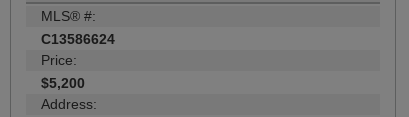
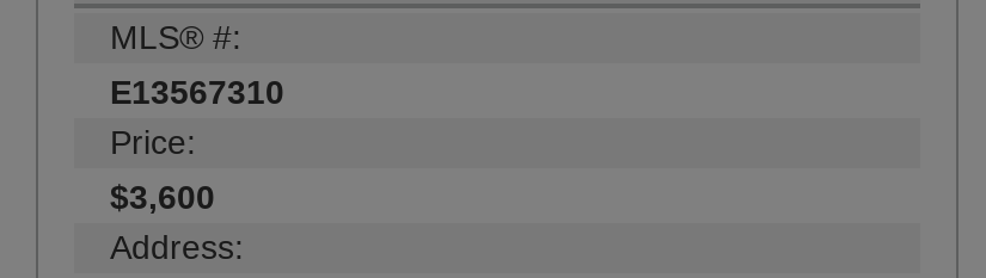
- C13586624
+ E13567310

- $5,200
+ $3,600
